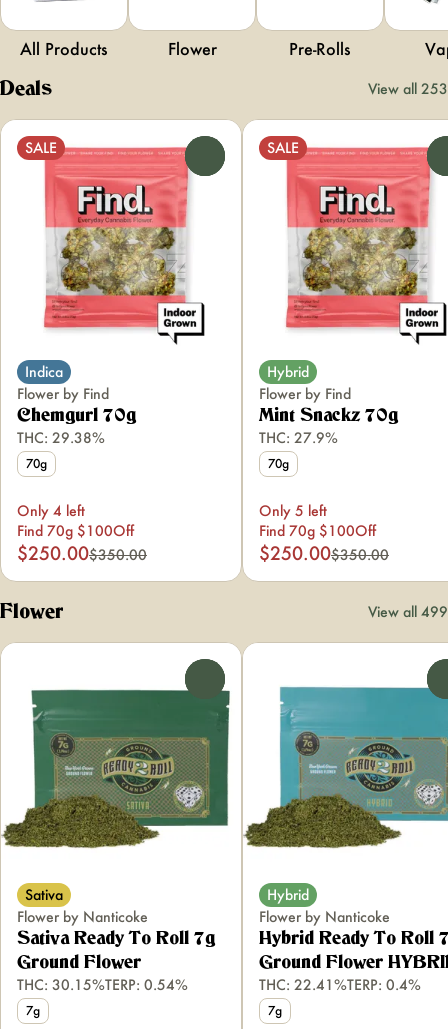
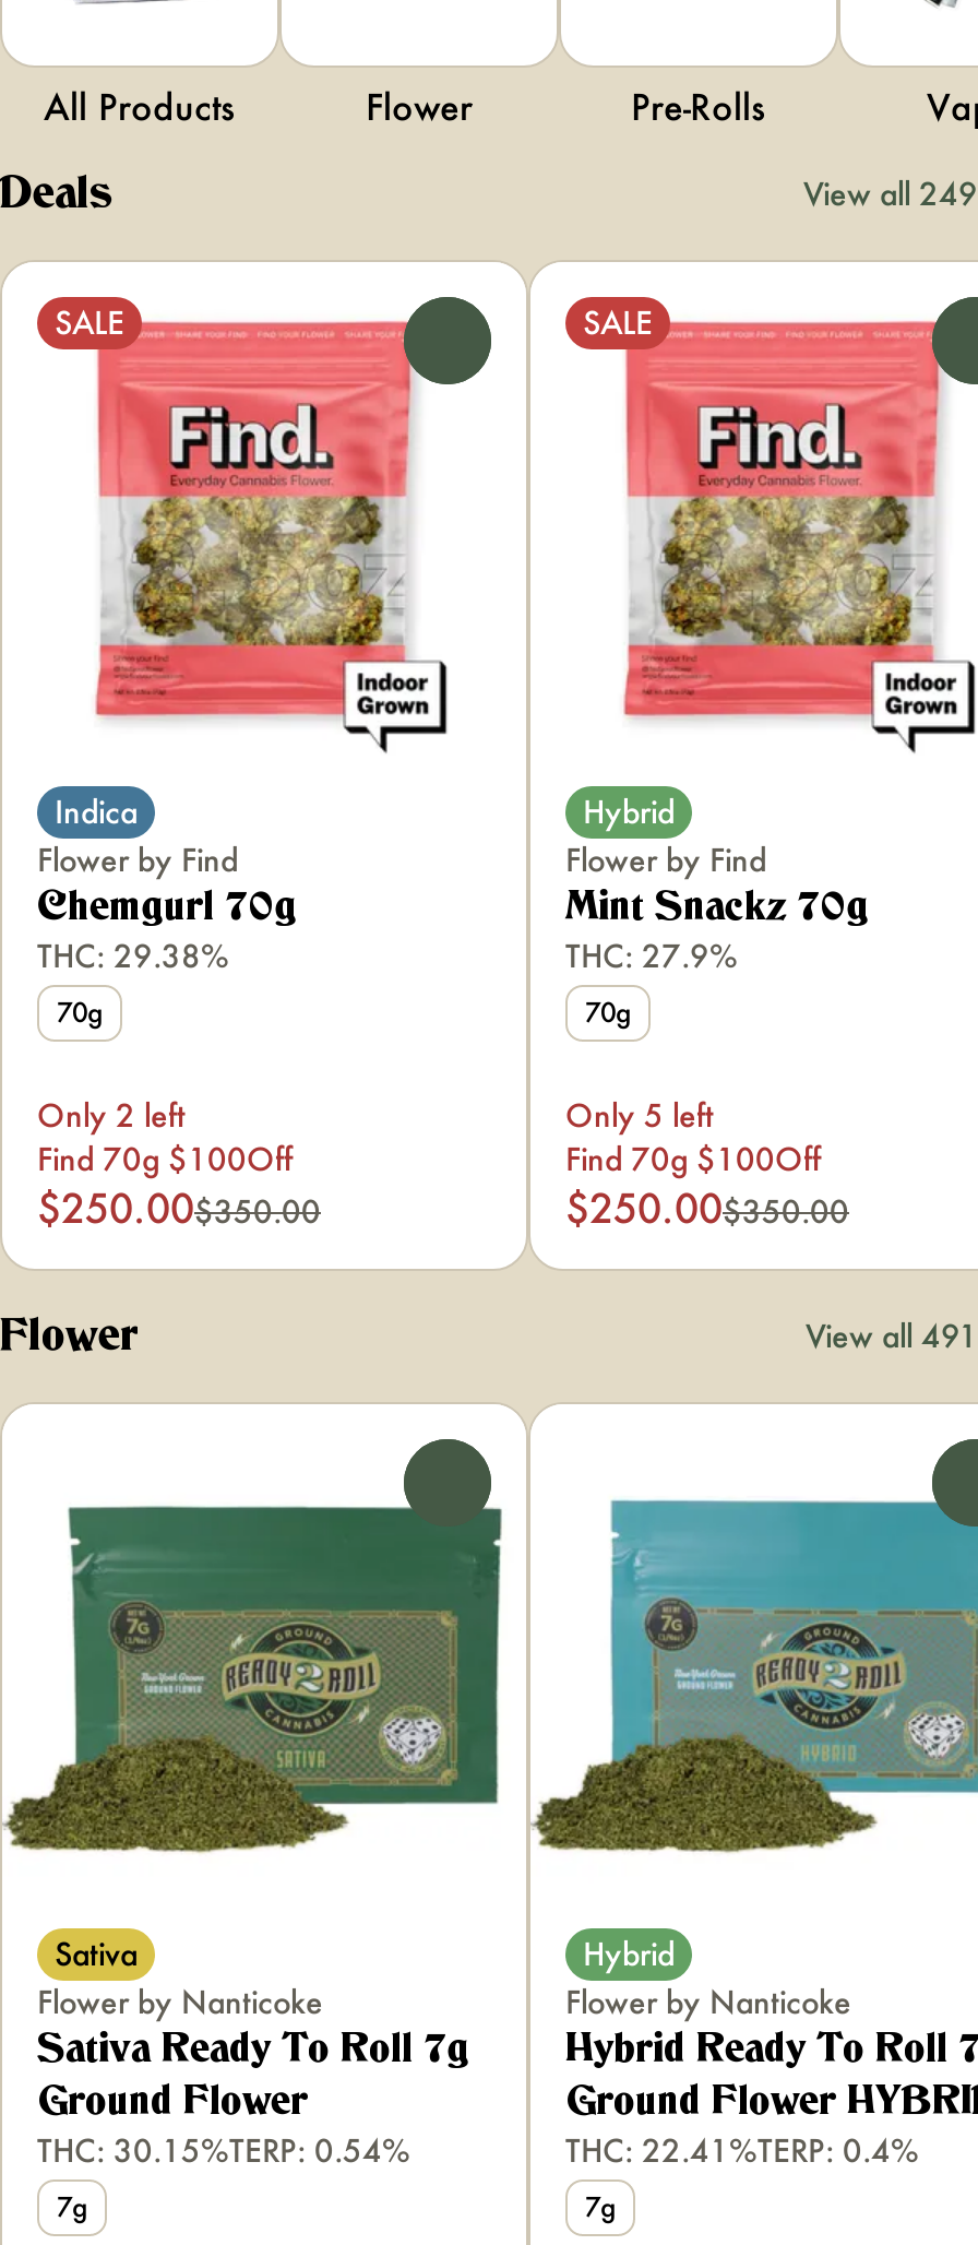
- View all 253
+ View all 249

- Only 4 left
+ Only 2 left

- View all 499
+ View all 491
